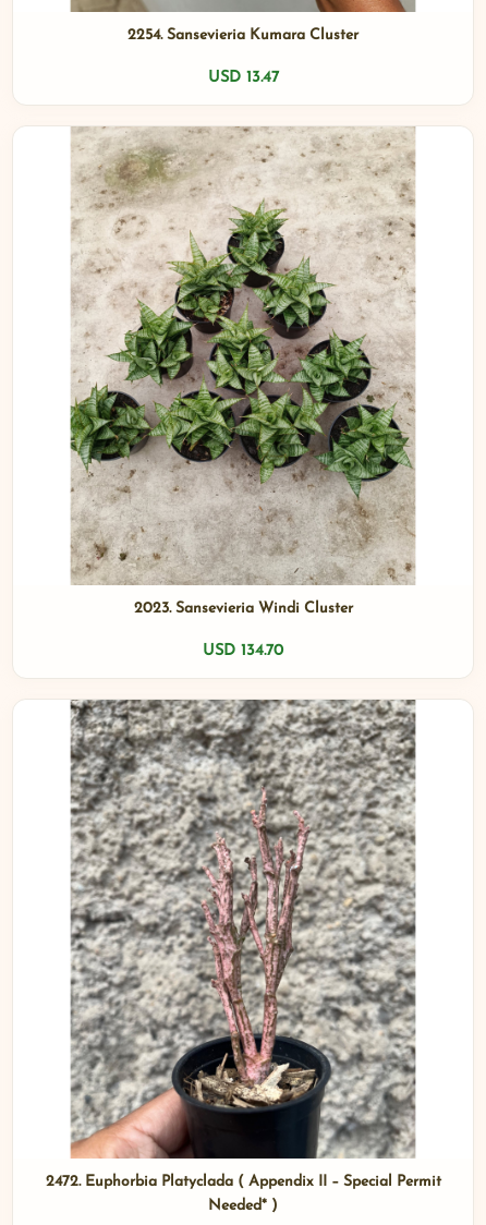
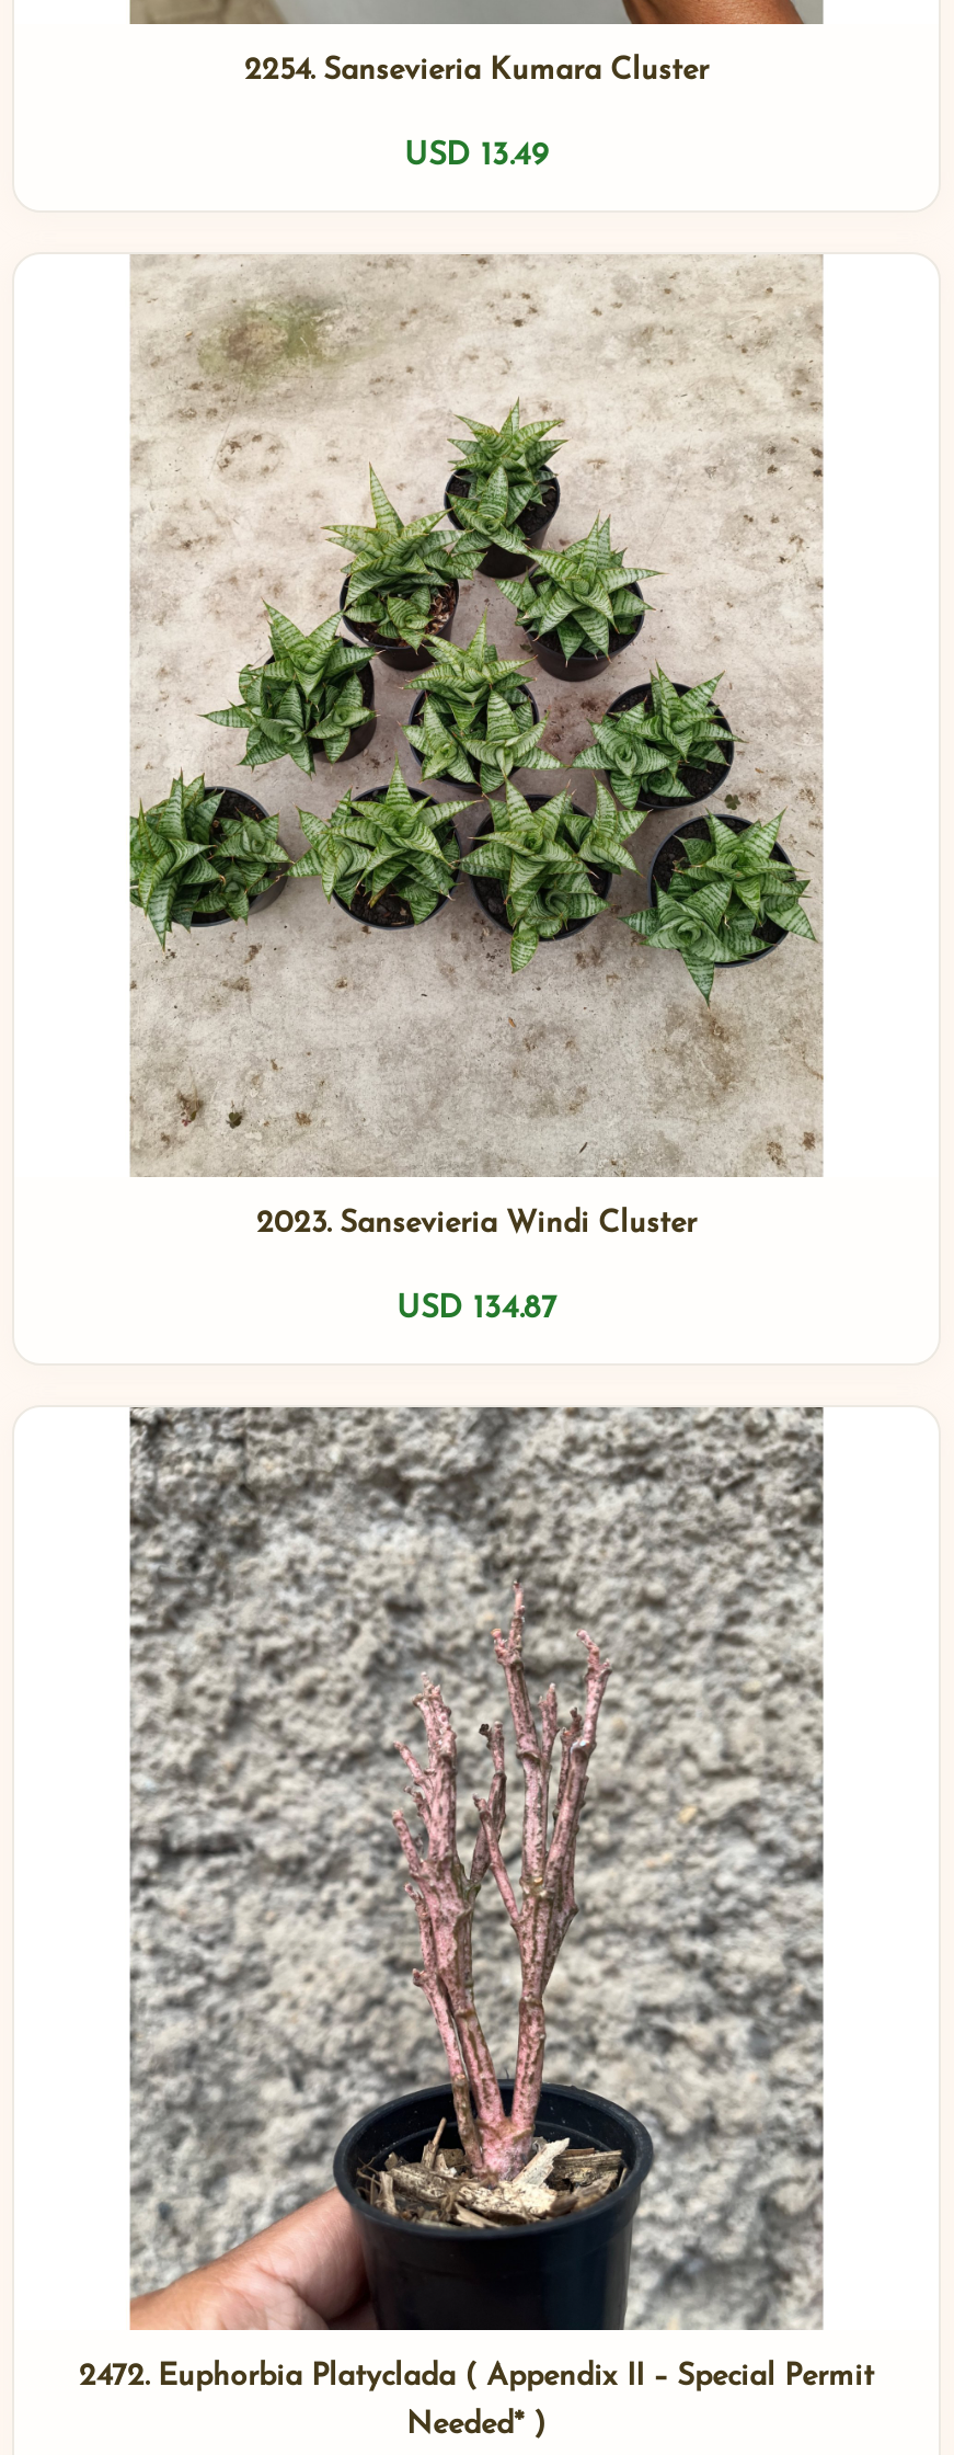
- USD 13.47
+ USD 13.49

- USD 134.70
+ USD 134.87
